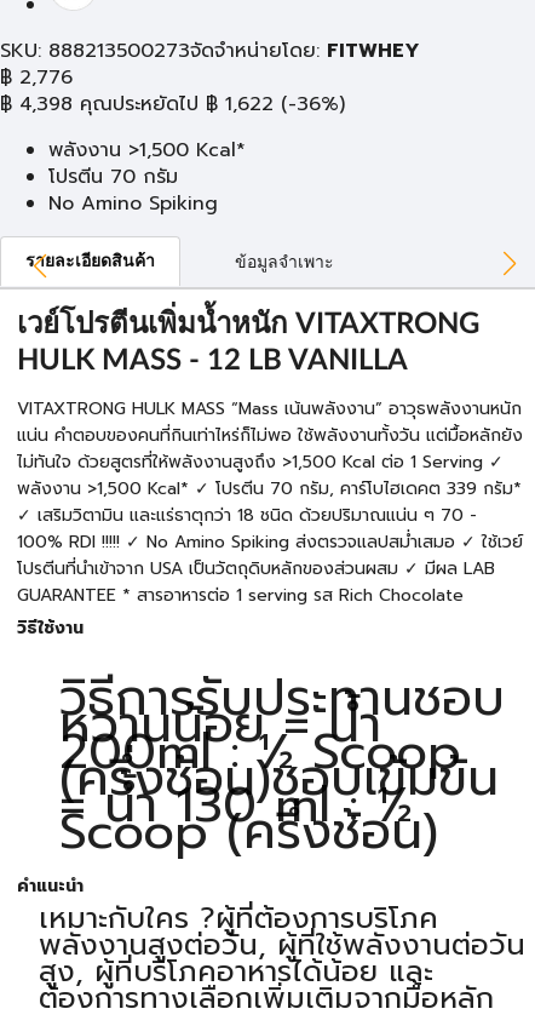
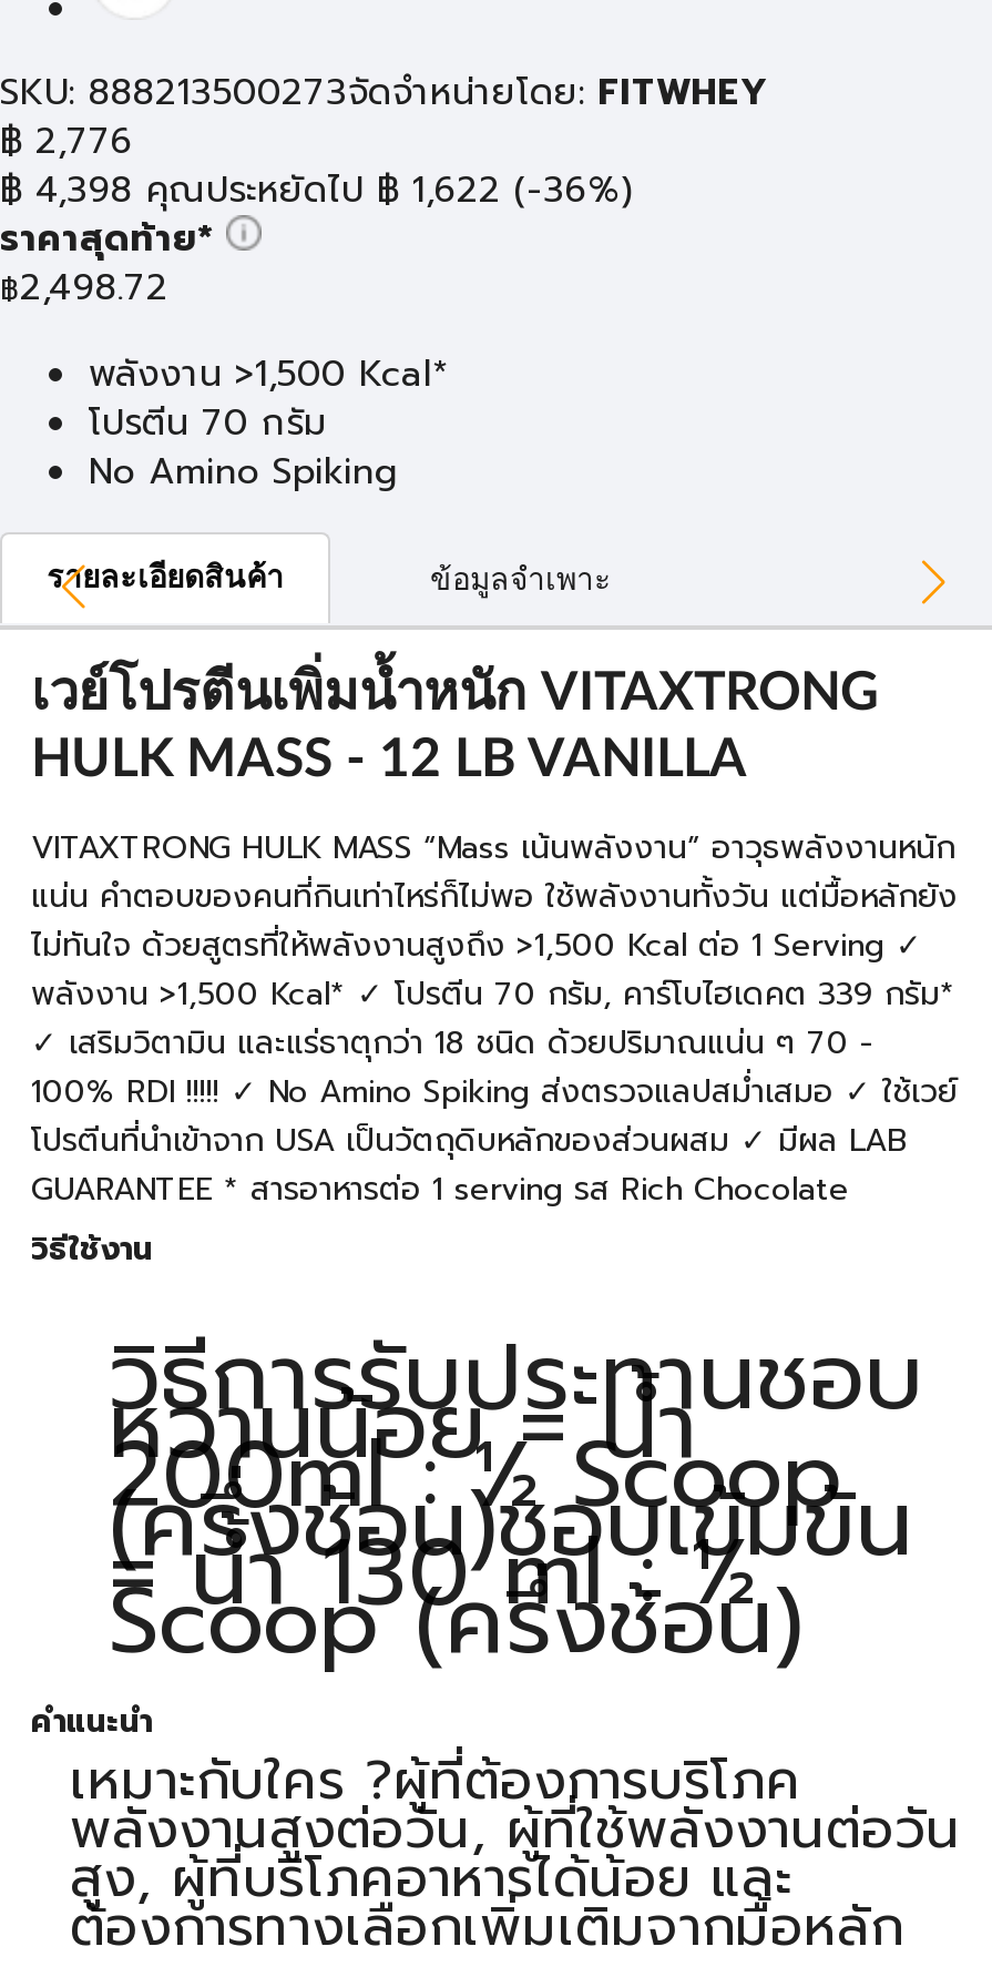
+ ราคาสุดท้าย*
+ ฿2,498.72
